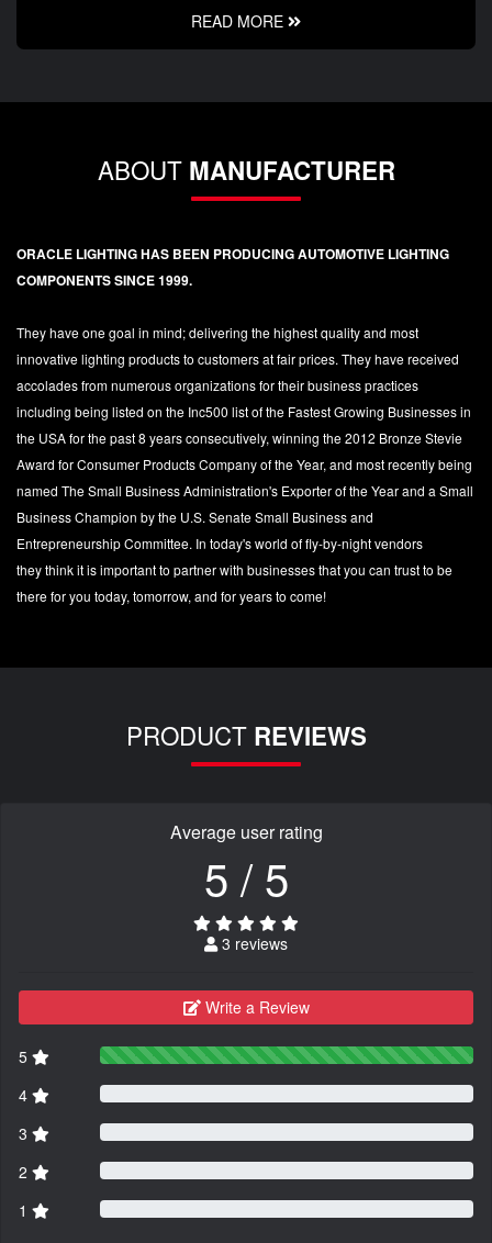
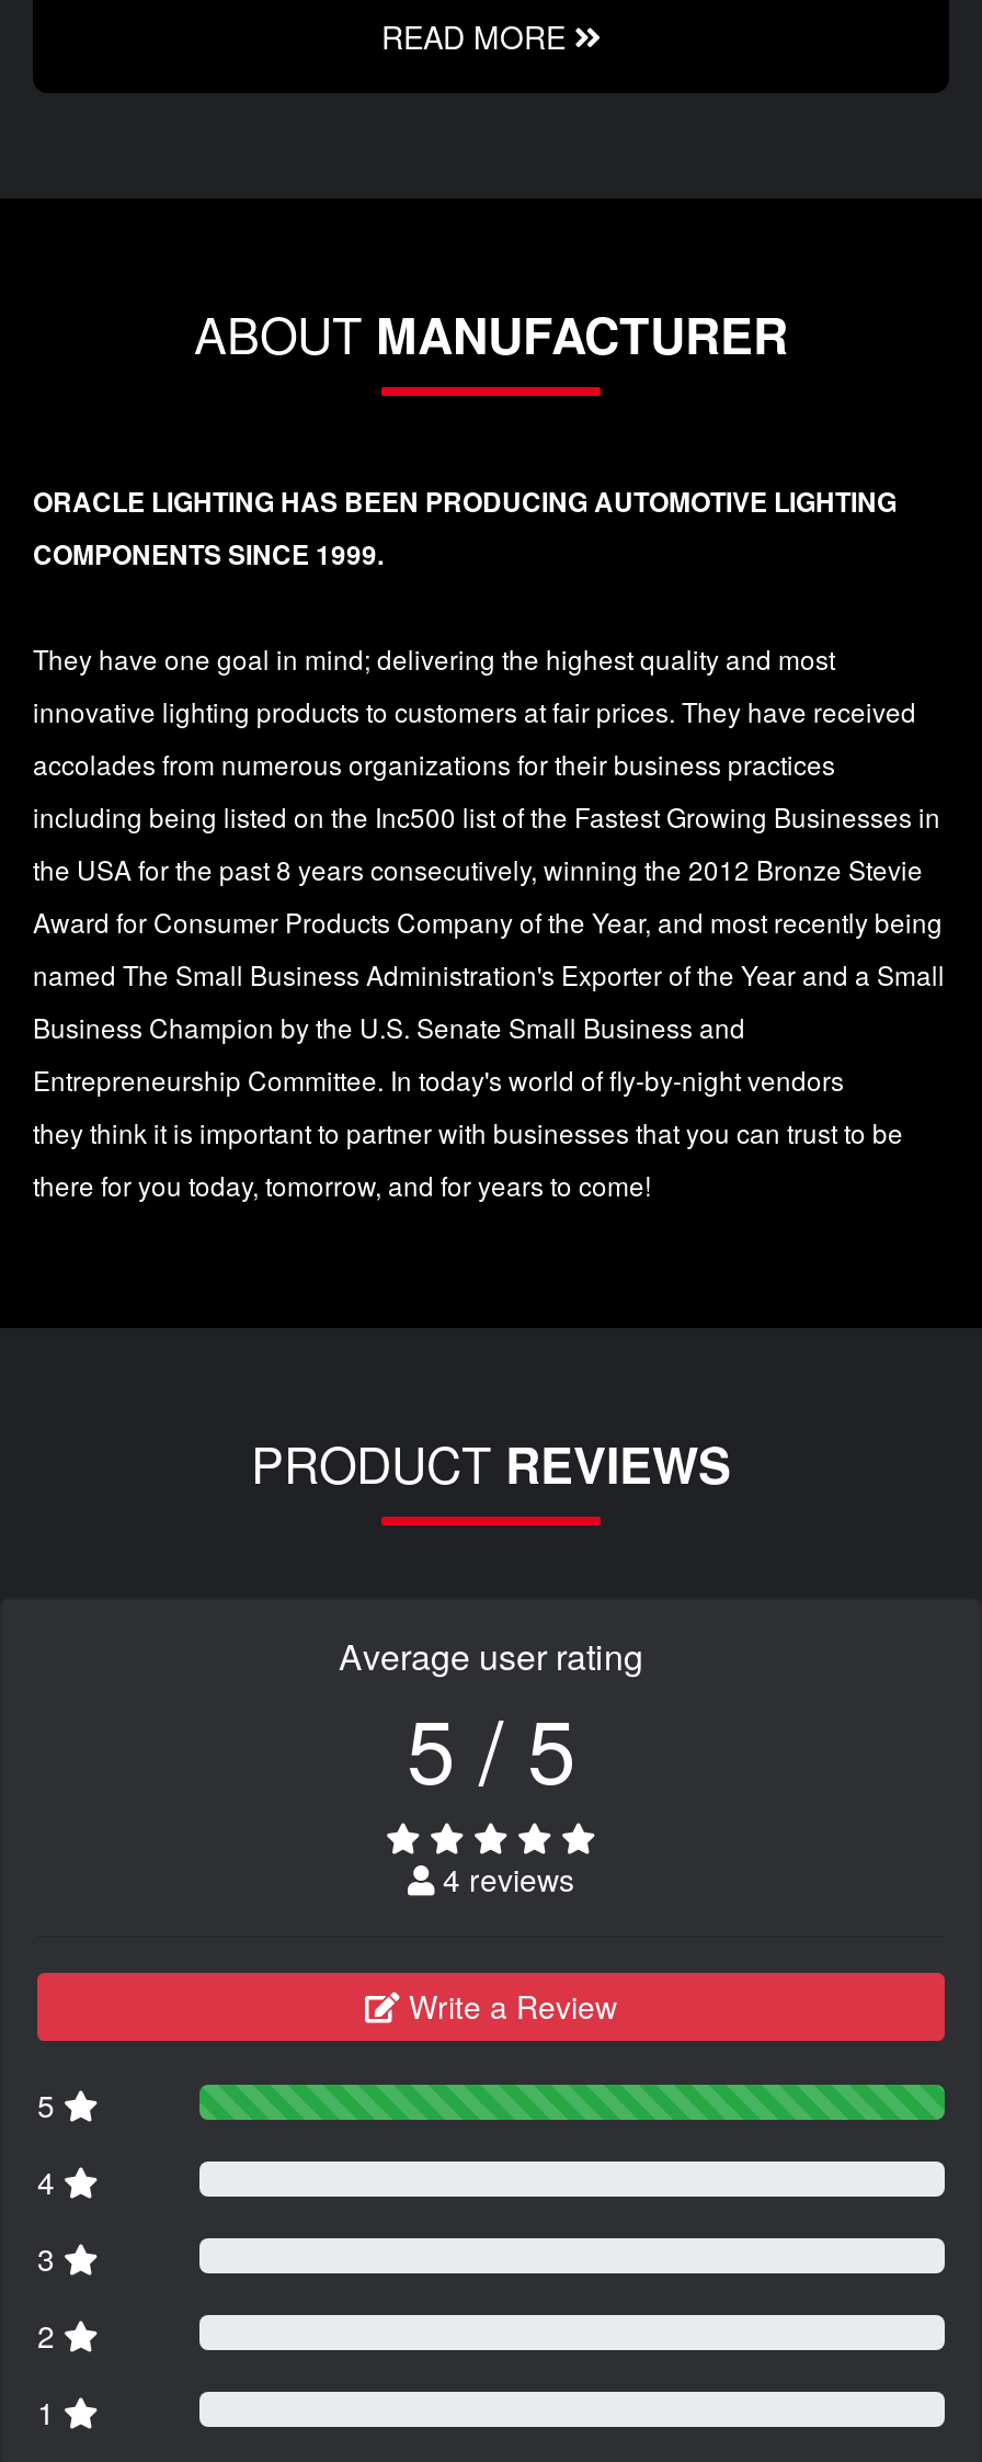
- 3 reviews
+ 4 reviews
